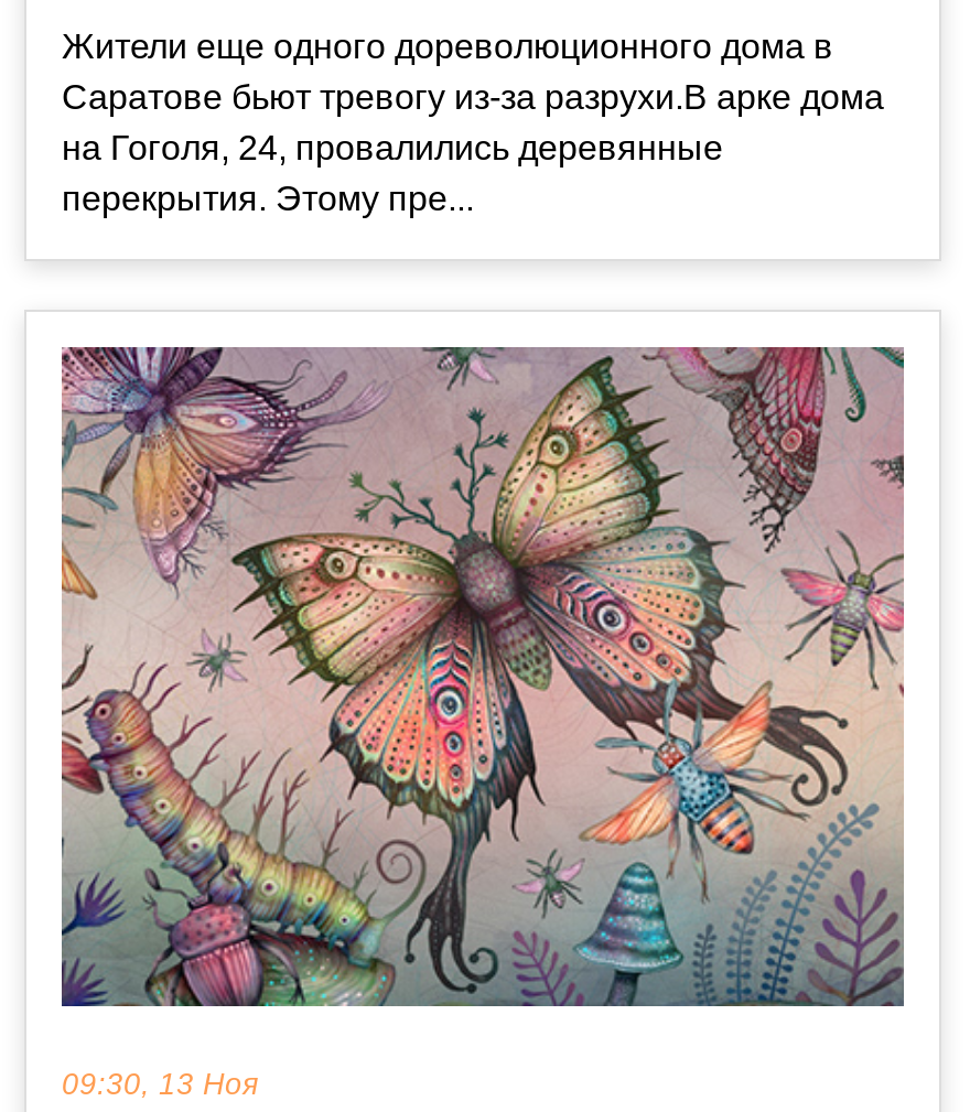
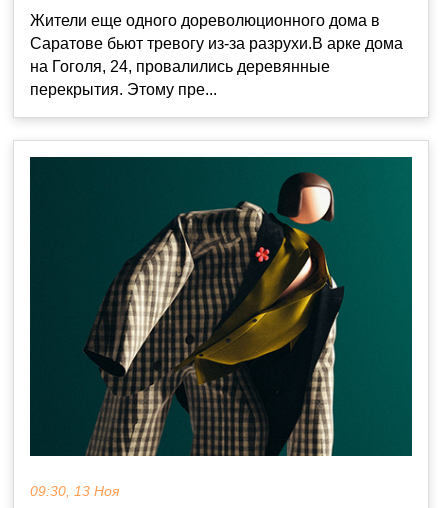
- [image]
+ [image]
